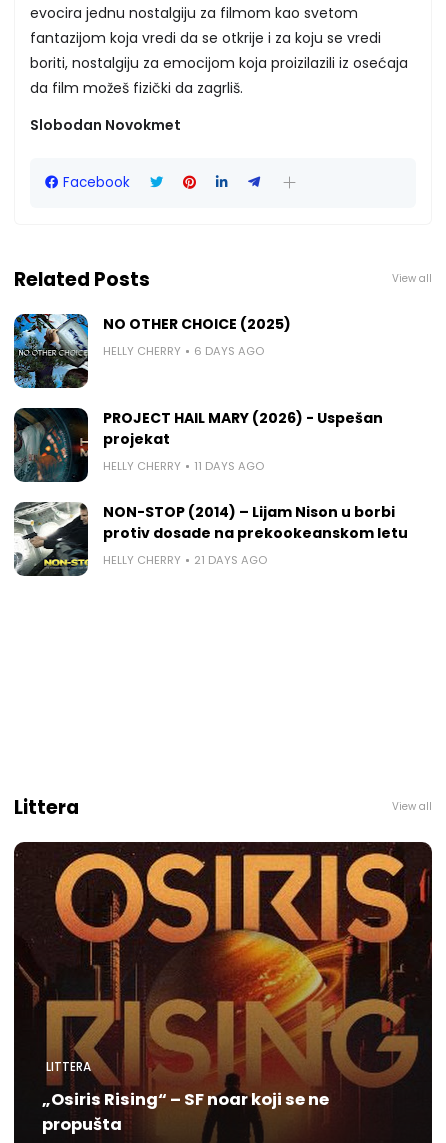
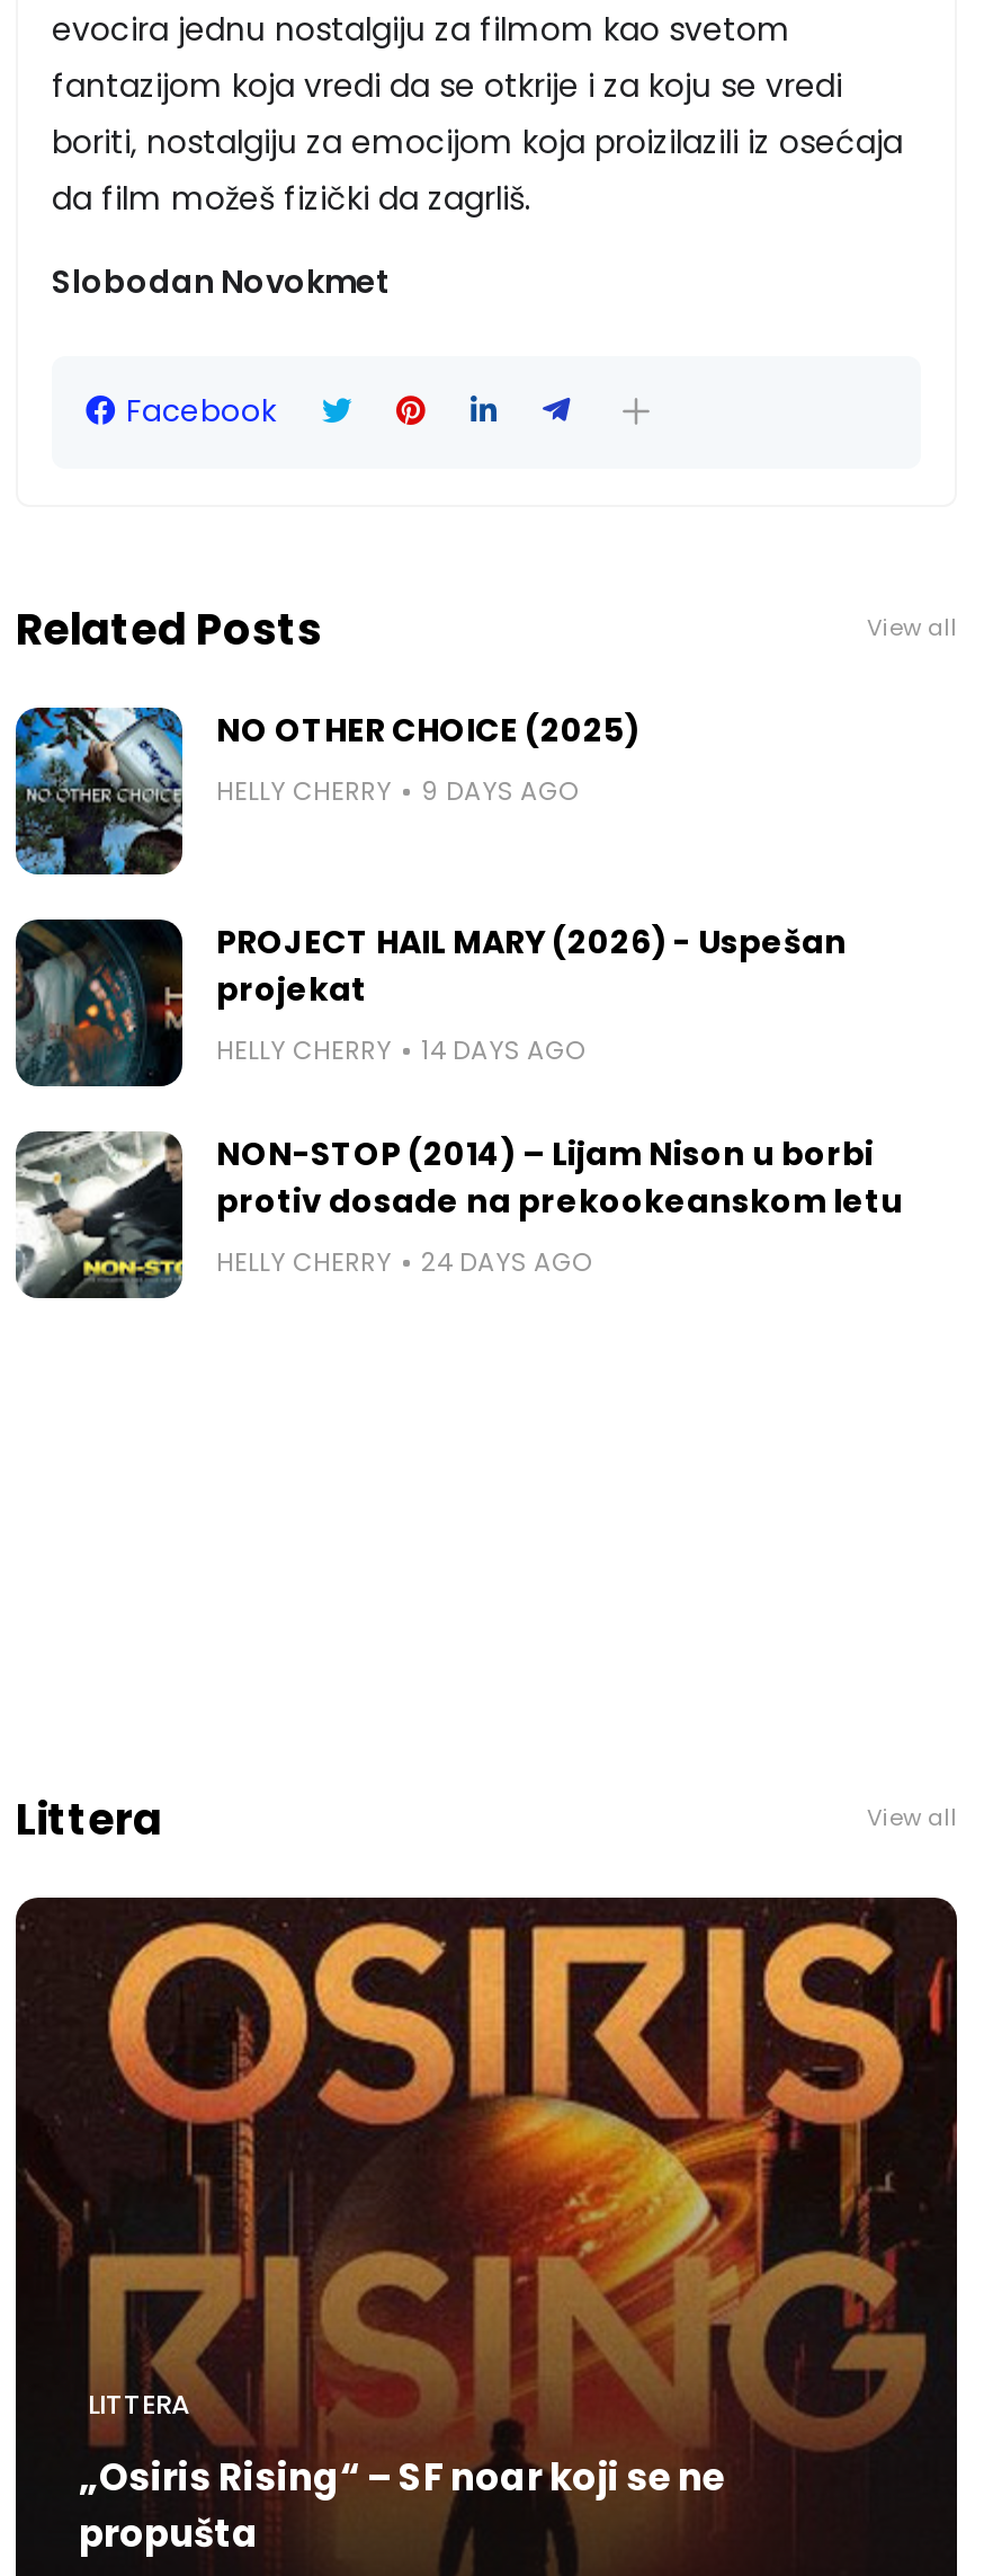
- HELLY CHERRY 6 DAYS AGO
+ HELLY CHERRY 9 DAYS AGO

- HELLY CHERRY 11 DAYS AGO
+ HELLY CHERRY 14 DAYS AGO

- HELLY CHERRY 21 DAYS AGO
+ HELLY CHERRY 24 DAYS AGO
